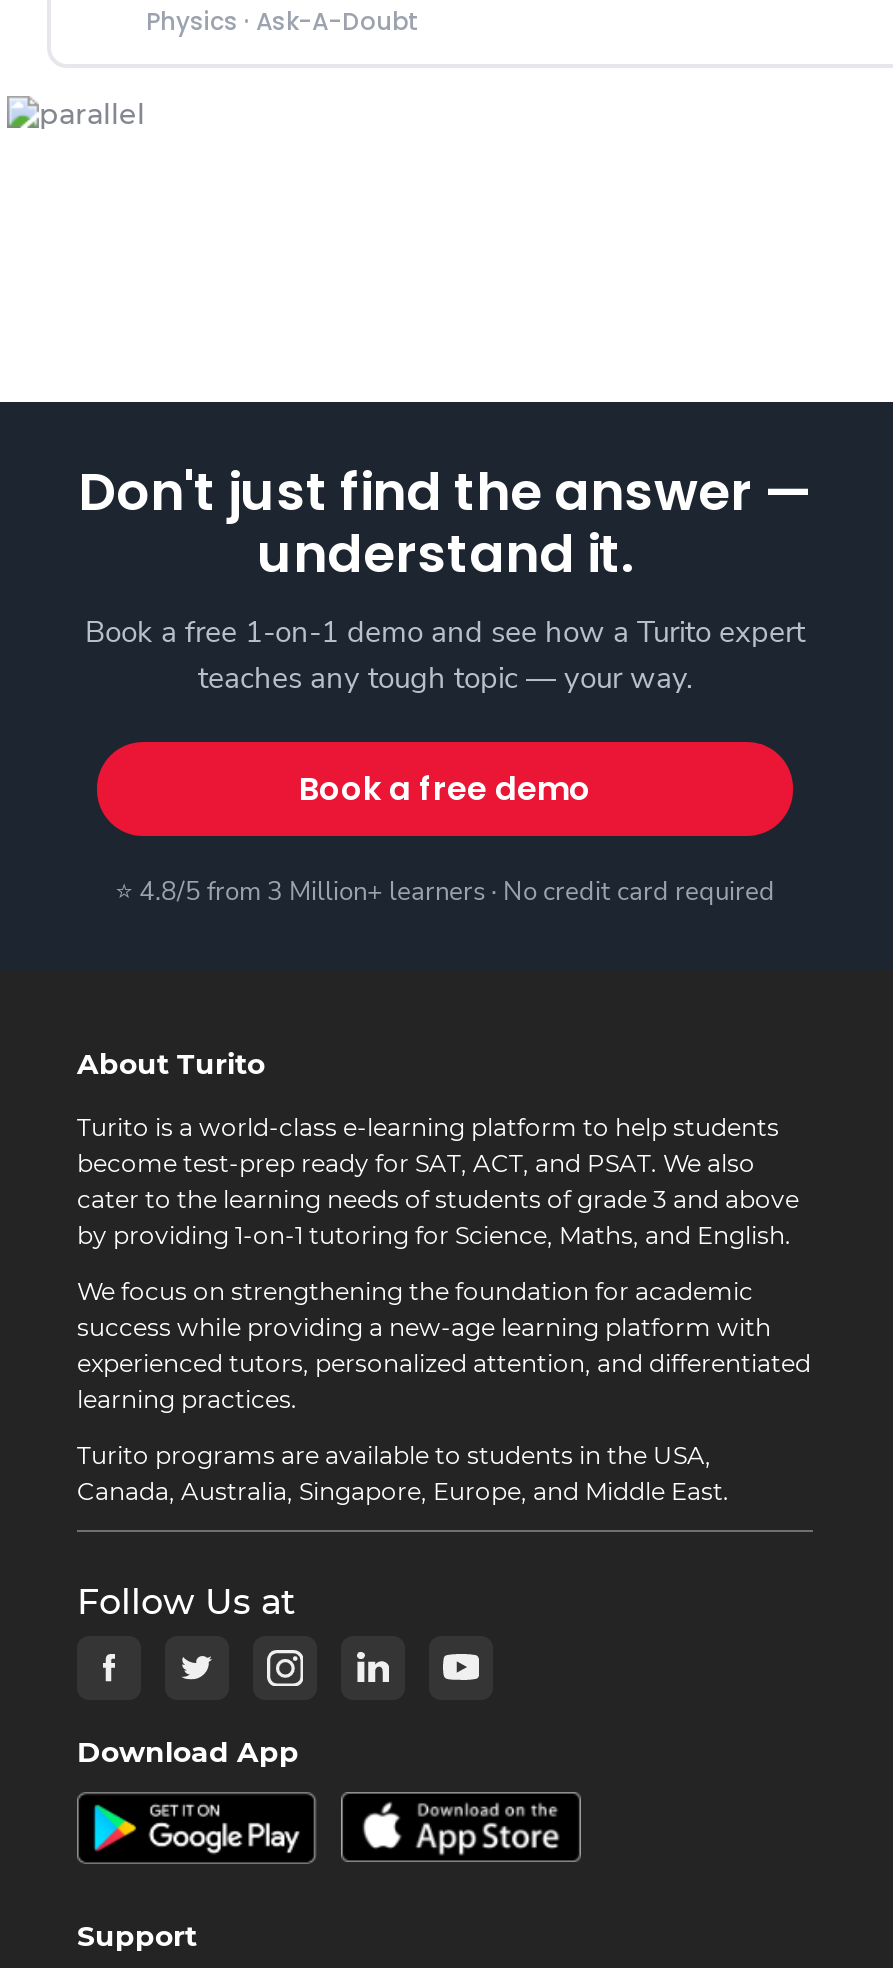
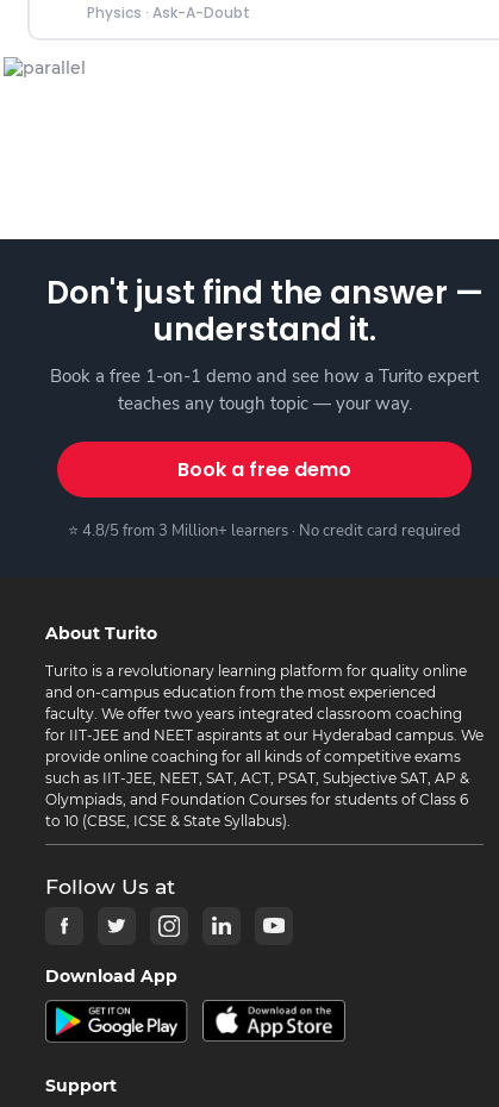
- Turito is a world-class e-learning platform to help students
- become test-prep ready for SAT, ACT, and PSAT. We also
- cater to the learning needs of students of grade 3 and above
- by providing 1-on-1 tutoring for Science, Maths, and English.
- We focus on strengthening the foundation for academic
- success while providing a new-age learning platform with
- experienced tutors, personalized attention, and differentiated
- learning practices.
- Turito programs are available to students in the USA,
- Canada, Australia, Singapore, Europe, and Middle East.
+ Turito is a revolutionary learning platform for quality online
+ and on-campus education from the most experienced
+ faculty. We offer two years integrated classroom coaching
+ for IIT-JEE and NEET aspirants at our Hyderabad campus. We
+ provide online coaching for all kinds of competitive exams
+ such as IIT-JEE, NEET, SAT, ACT, PSAT, Subjective SAT, AP &
+ Olympiads, and Foundation Courses for students of Class 6
+ to 10 (CBSE, ICSE & State Syllabus).
